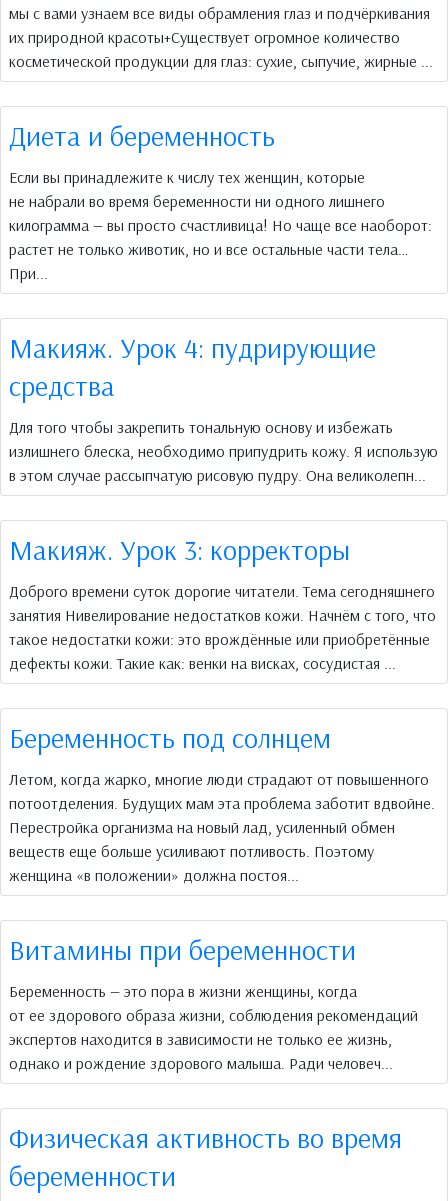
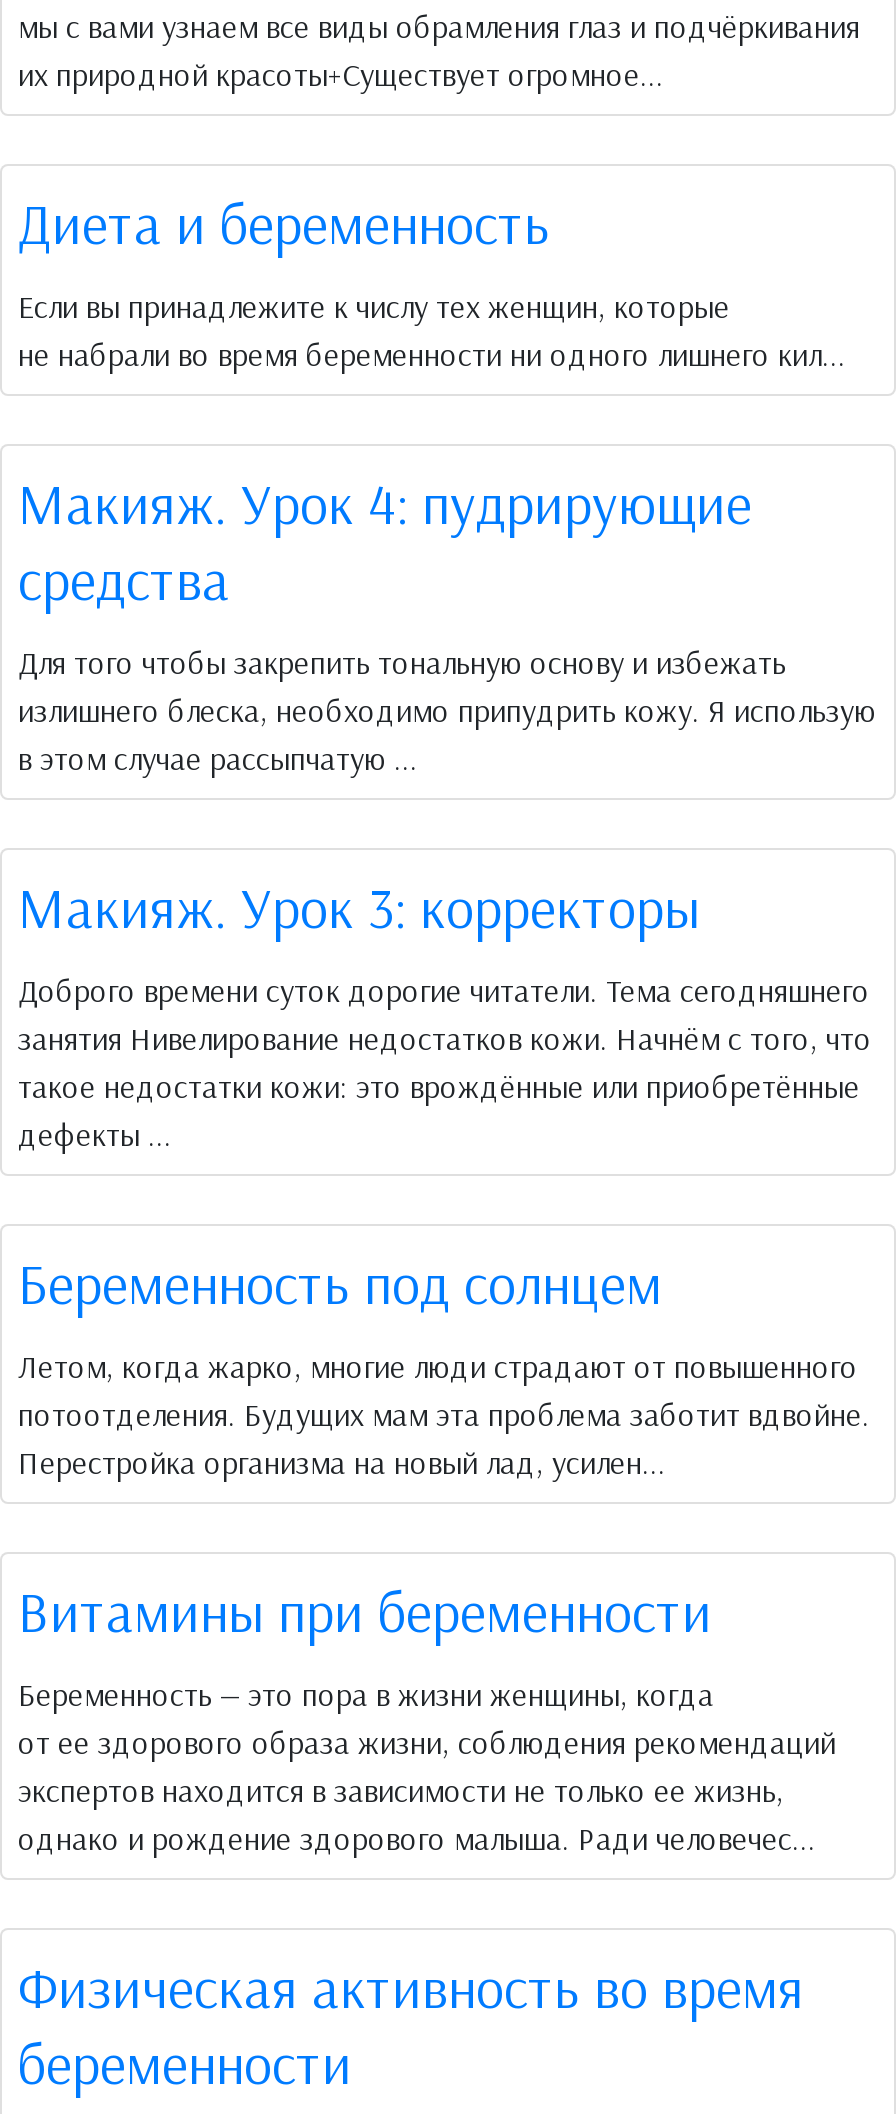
- их природной красоты+Существует огромное количество
- косметической продукции для глаз: сухие, сыпучие, жирные ...
+ их природной красоты+Существует огромное...

- не набрали во время беременности ни одного лишнего
- килограмма — вы просто счастливица! Но чаще все наоборот:
- растет не только животик, но и все остальные части тела…
- При...
+ не набрали во время беременности ни одного лишнего кил...

- в этом случае рассыпчатую рисовую пудру. Она великолепн...
+ в этом случае рассыпчатую ...

- дефекты кожи. Такие как: венки на висках, сосудистая ...
+ дефекты ...

- Перестройка организма на новый лад, усиленный обмен
- веществ еще больше усиливают потливость. Поэтому
- женщина «в положении» должна постоя...
+ Перестройка организма на новый лад, усилен...

- однако и рождение здорового малыша. Ради человеч...
+ однако и рождение здорового малыша. Ради человечес...
